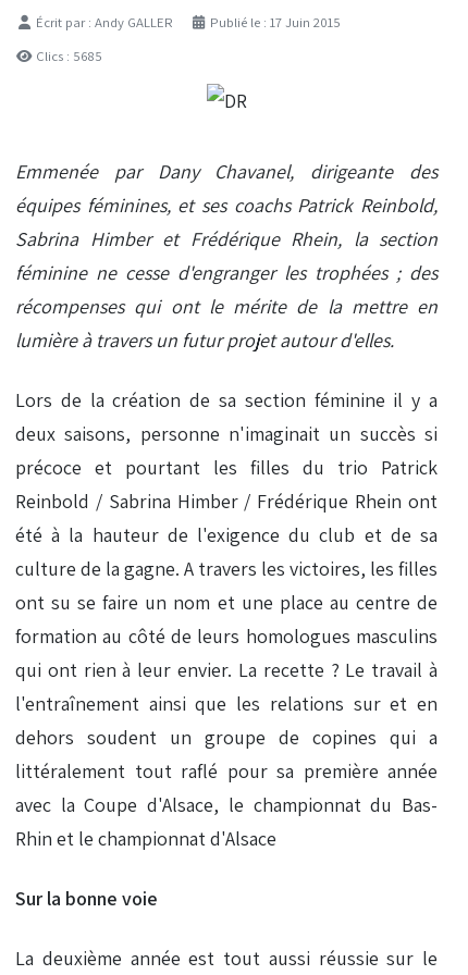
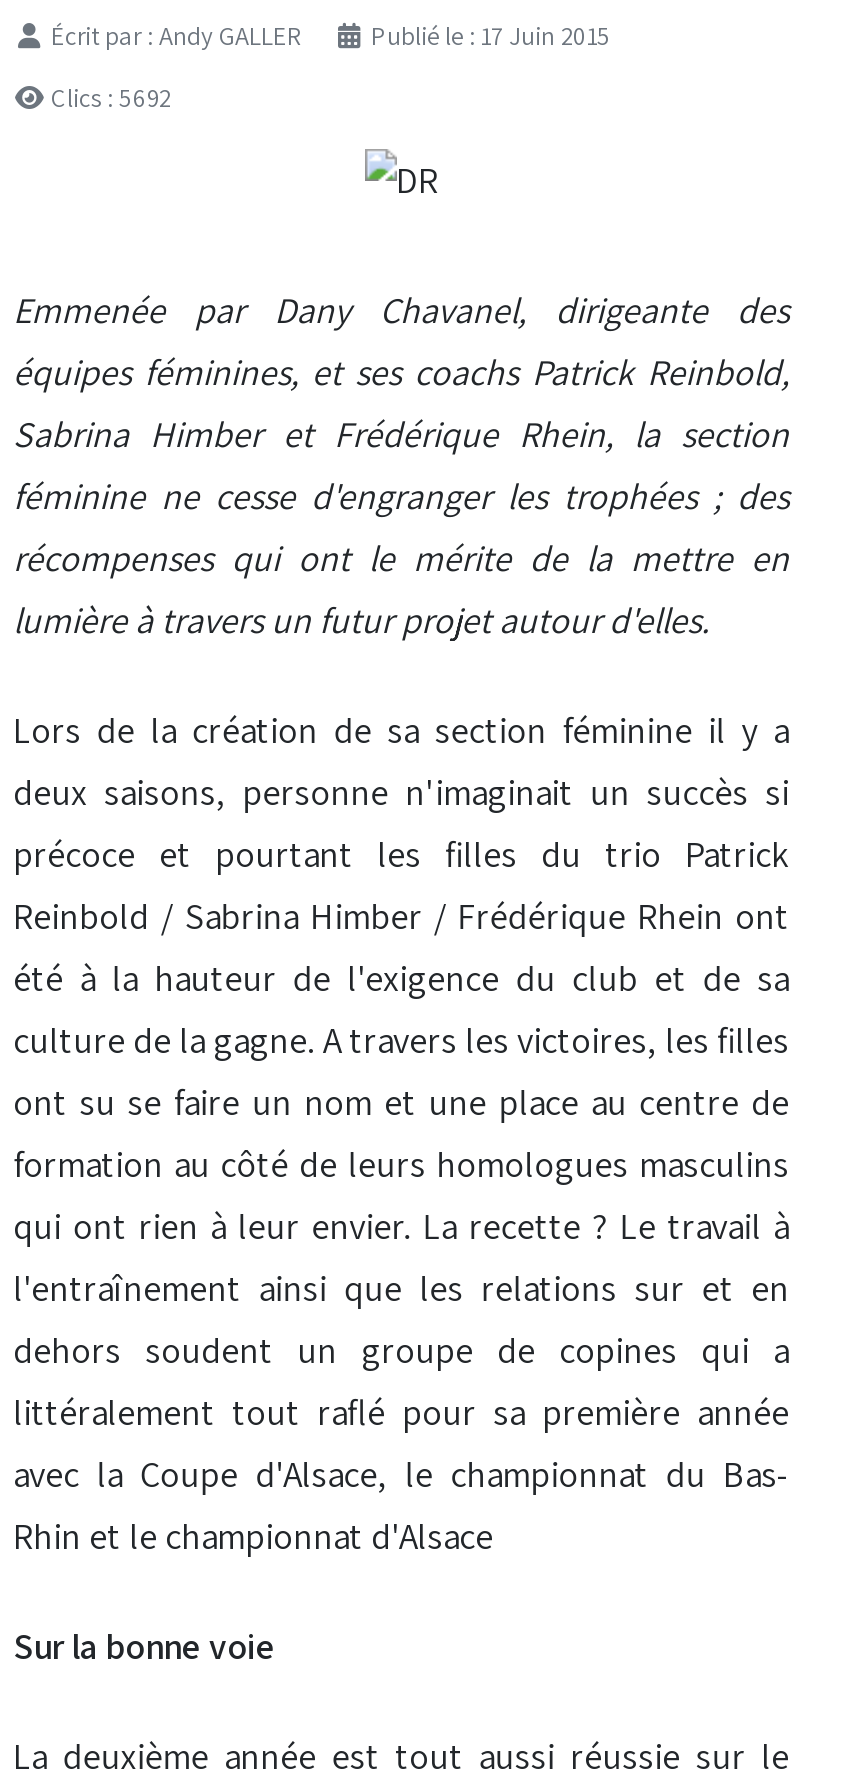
- Clics : 5685
+ Clics : 5692
